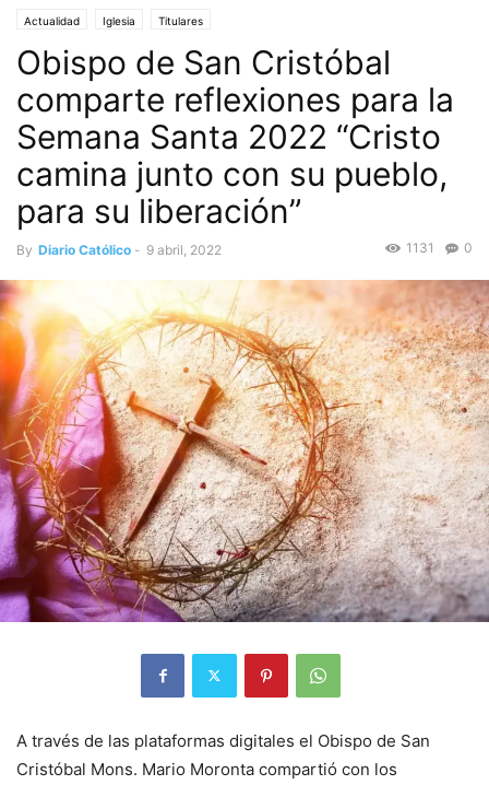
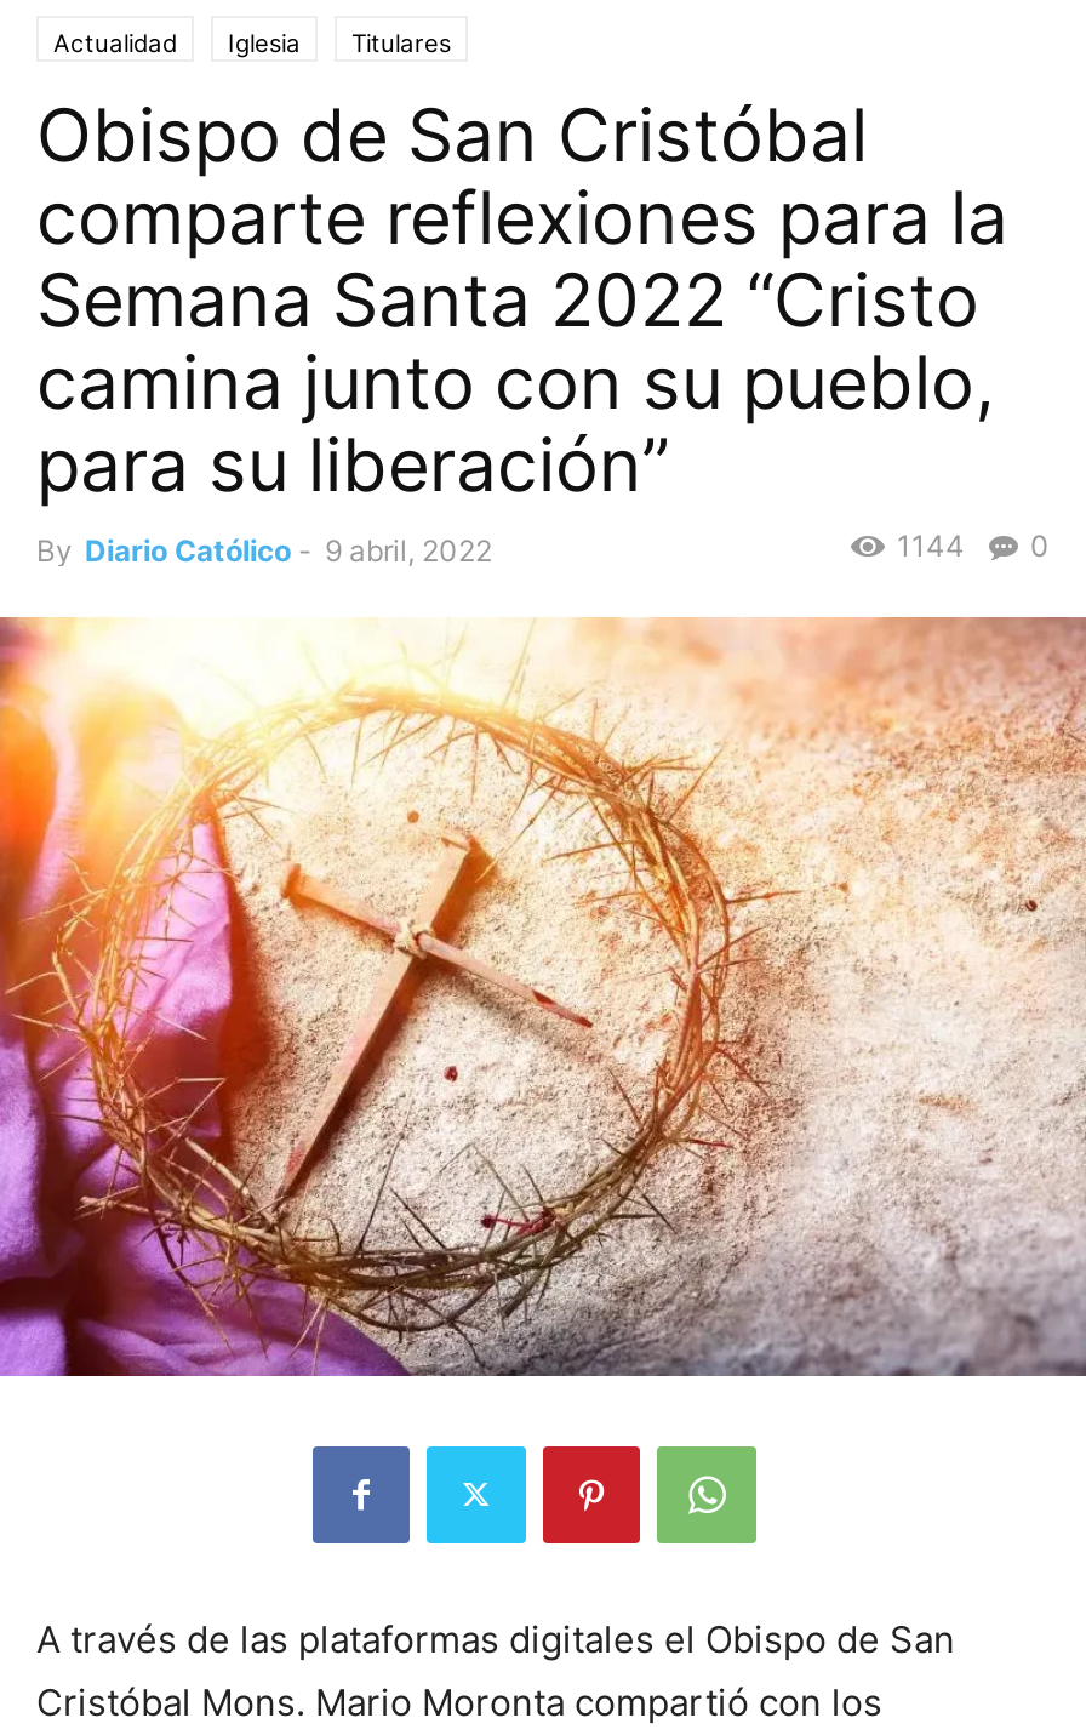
- 1131 0
+ 1144 0
